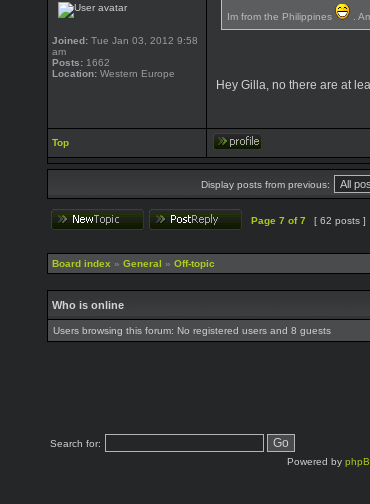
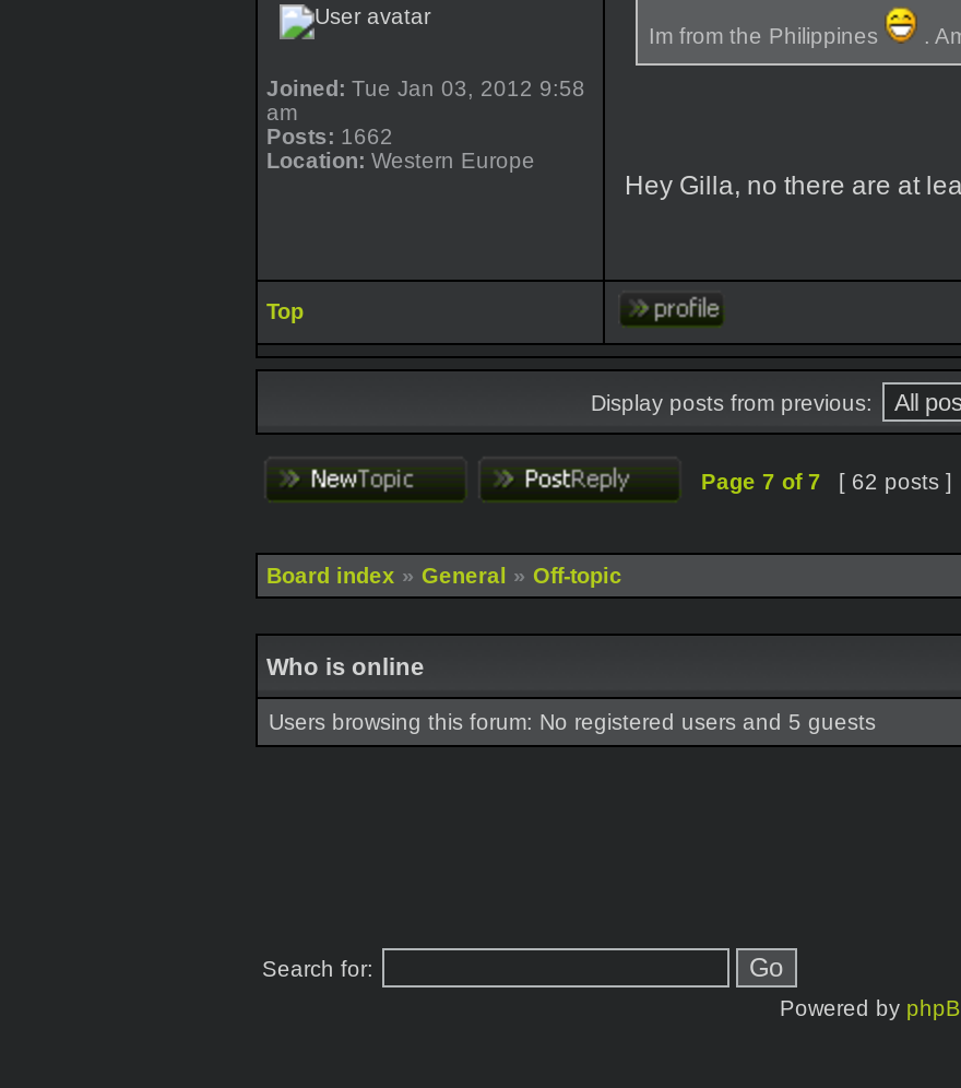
- Users browsing this forum: No registered users and 8 guests
+ Users browsing this forum: No registered users and 5 guests
